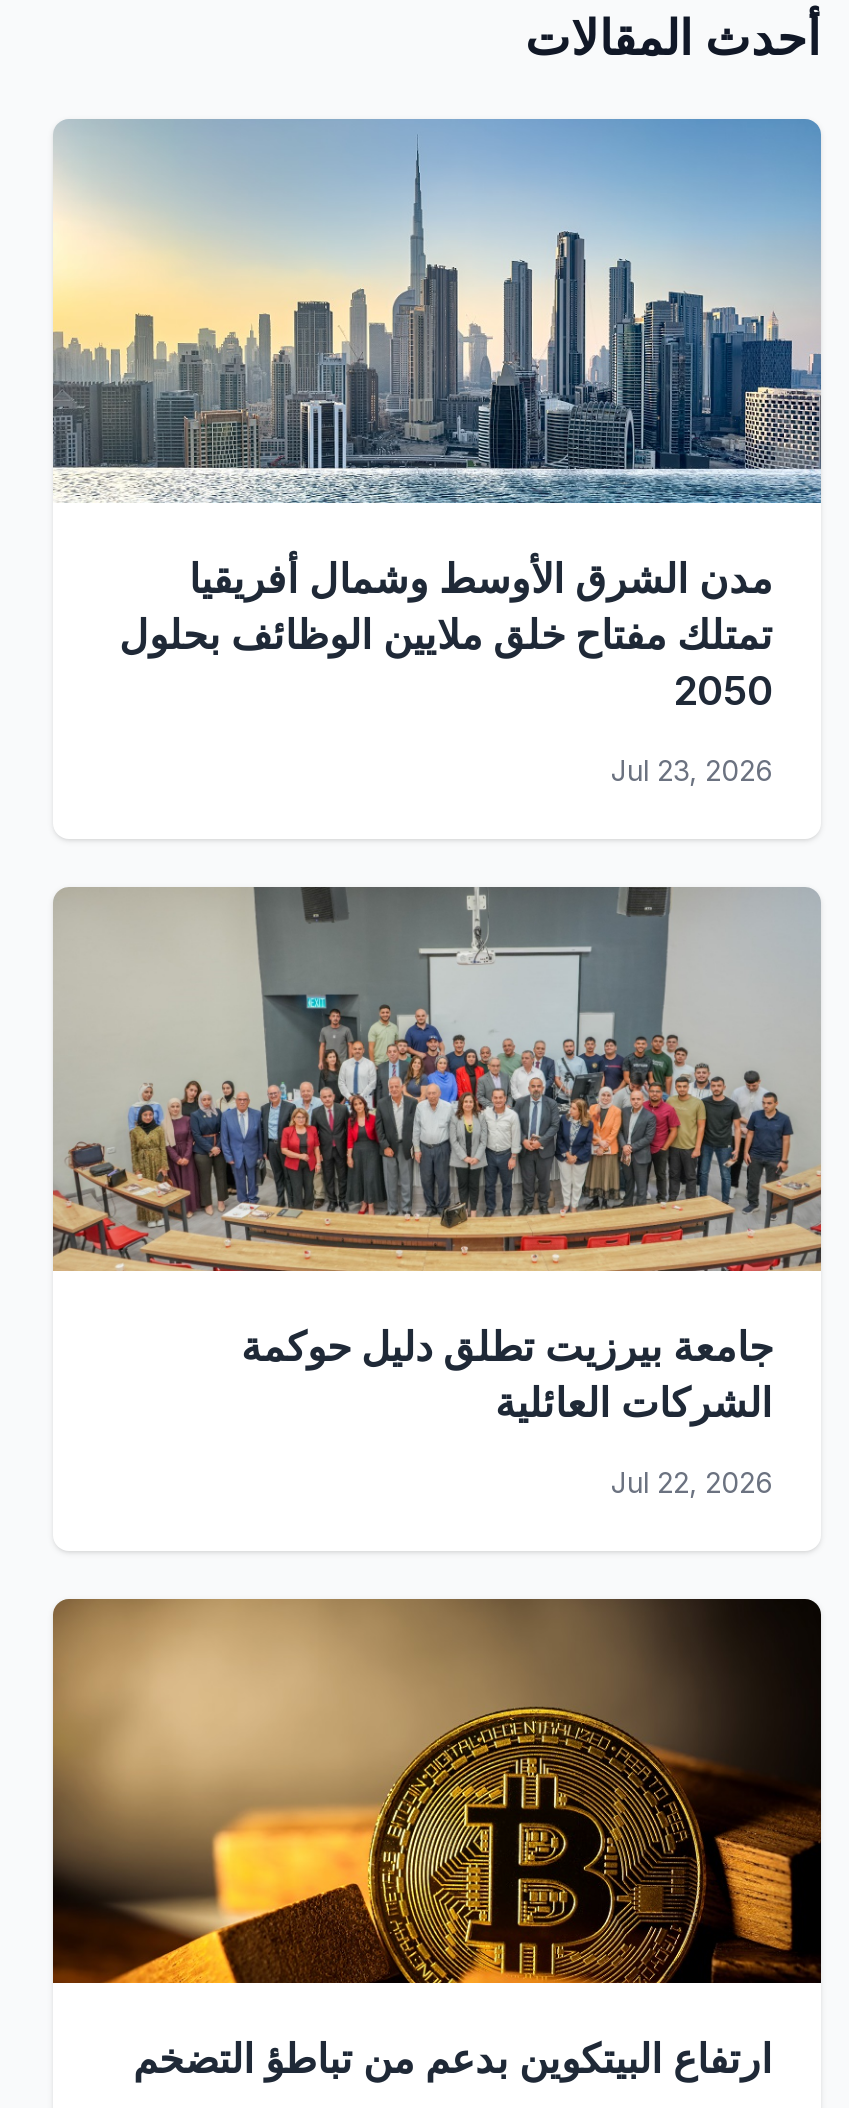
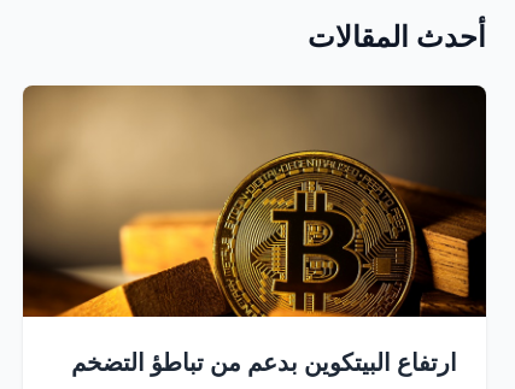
- [image]
- مدن الشرق الأوسط وشمال أفريقيا
- تمتلك مفتاح خلق ملايين الوظائف بحلول
- 2050
- Jul 23, 2026

- [image]
- جامعة بيرزيت تطلق دليل حوكمة
- الشركات العائلية
- Jul 22, 2026
